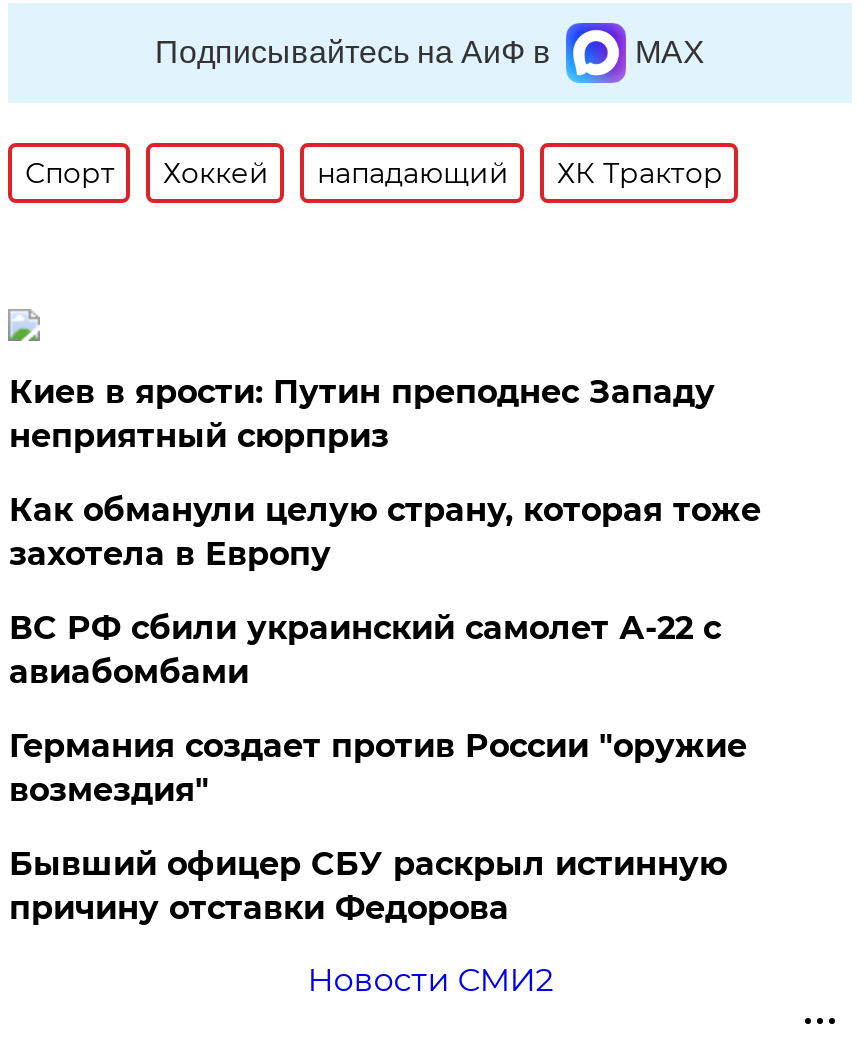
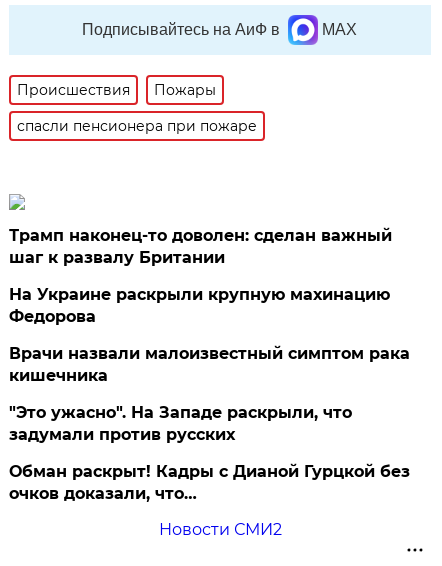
- Спорт
- Хоккей
- нападающий
- ХК Трактор
+ Происшествия
+ Пожары
+ спасли пенсионера при пожаре

- Киев в ярости: Путин преподнес Западу
- неприятный сюрприз
- Как обманули целую страну, которая тоже
- захотела в Европу
- ВС РФ сбили украинский самолет А-22 с
- авиабомбами
- Германия создает против России "оружие
- возмездия"
- Бывший офицер СБУ раскрыл истинную
- причину отставки Федорова
+ Трамп наконец-то доволен: сделан важный
+ шаг к развалу Британии
+ На Украине раскрыли крупную махинацию
+ Федорова
+ Врачи назвали малоизвестный симптом рака
+ кишечника
+ "Это ужасно". На Западе раскрыли, что
+ задумали против русских
+ Обман раскрыт! Кадры с Дианой Гурцкой без
+ очков доказали, что…
